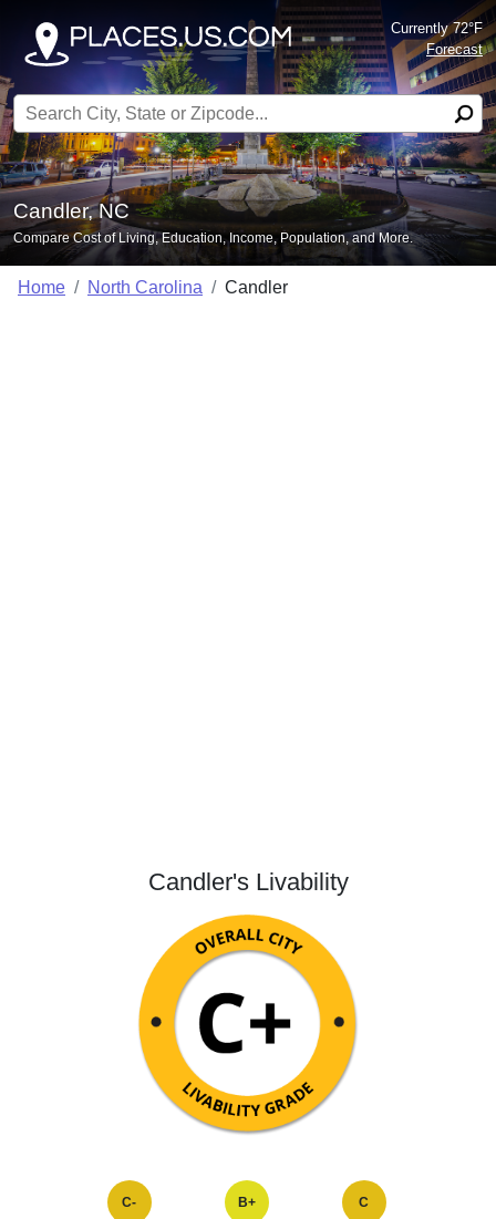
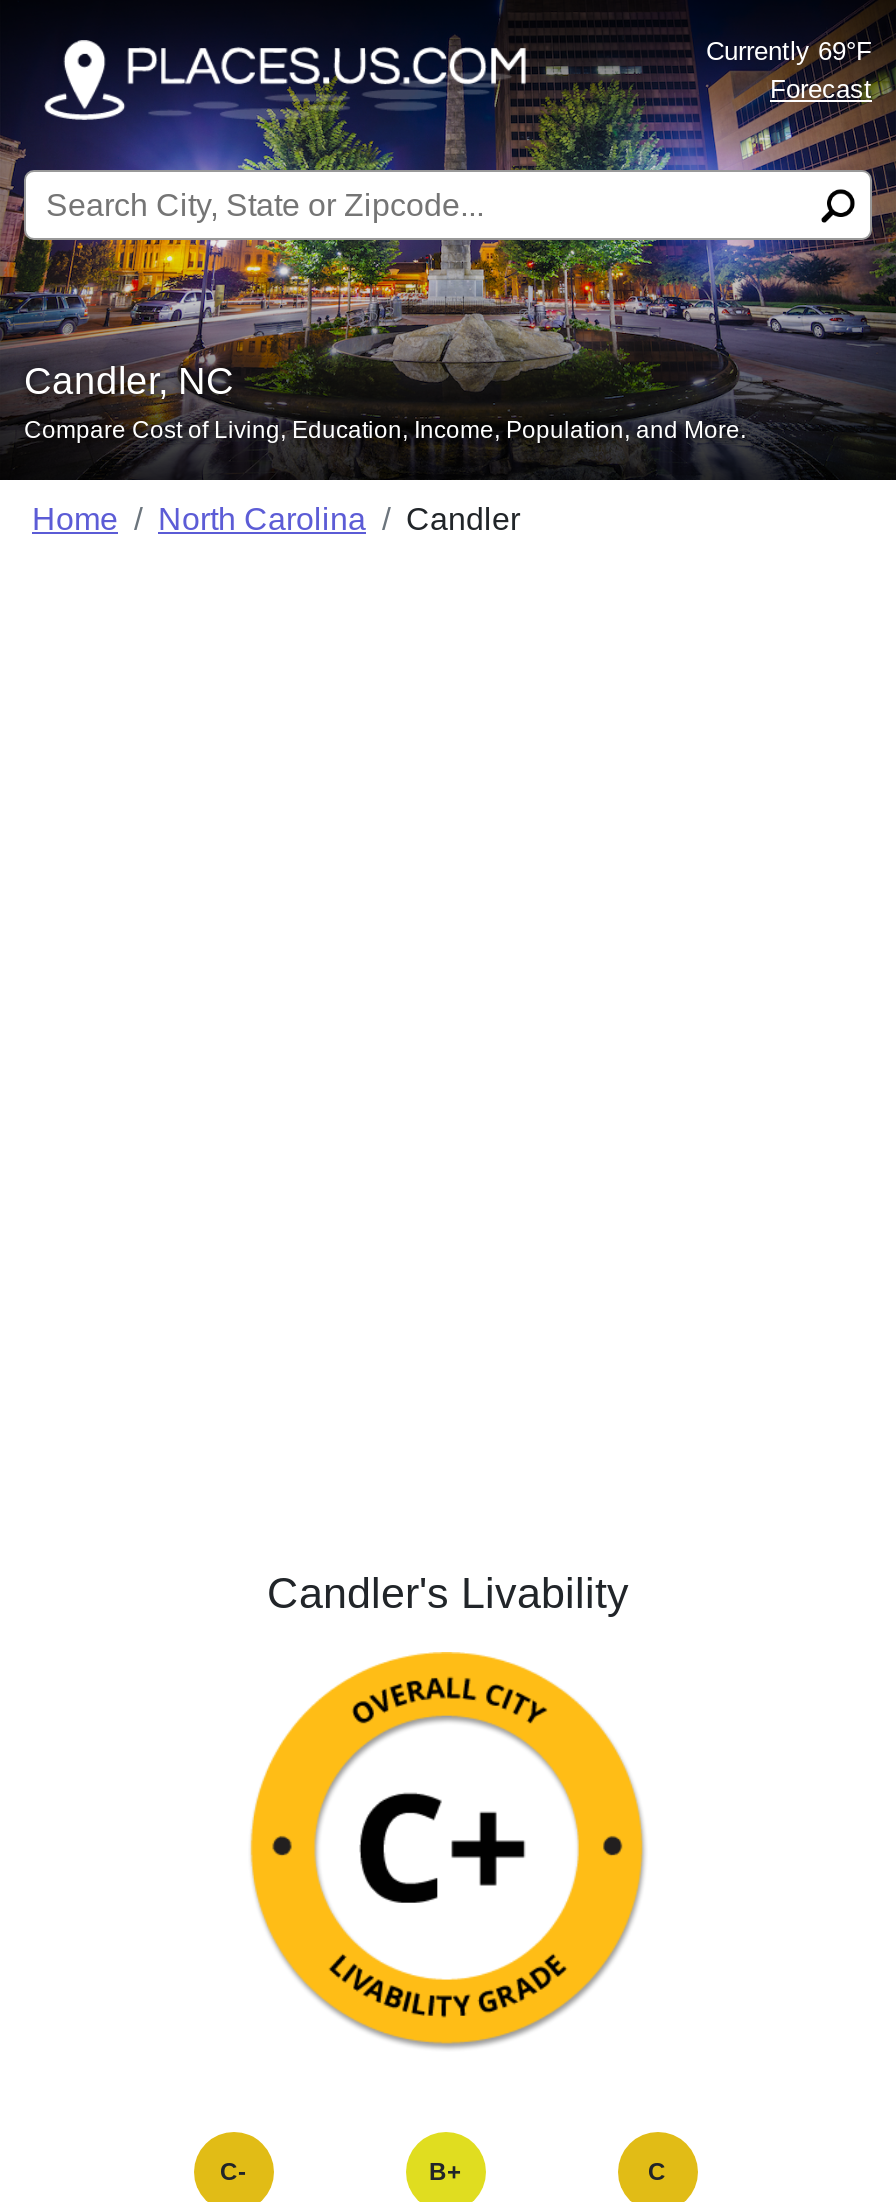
- Currently 72°F
+ Currently 69°F
